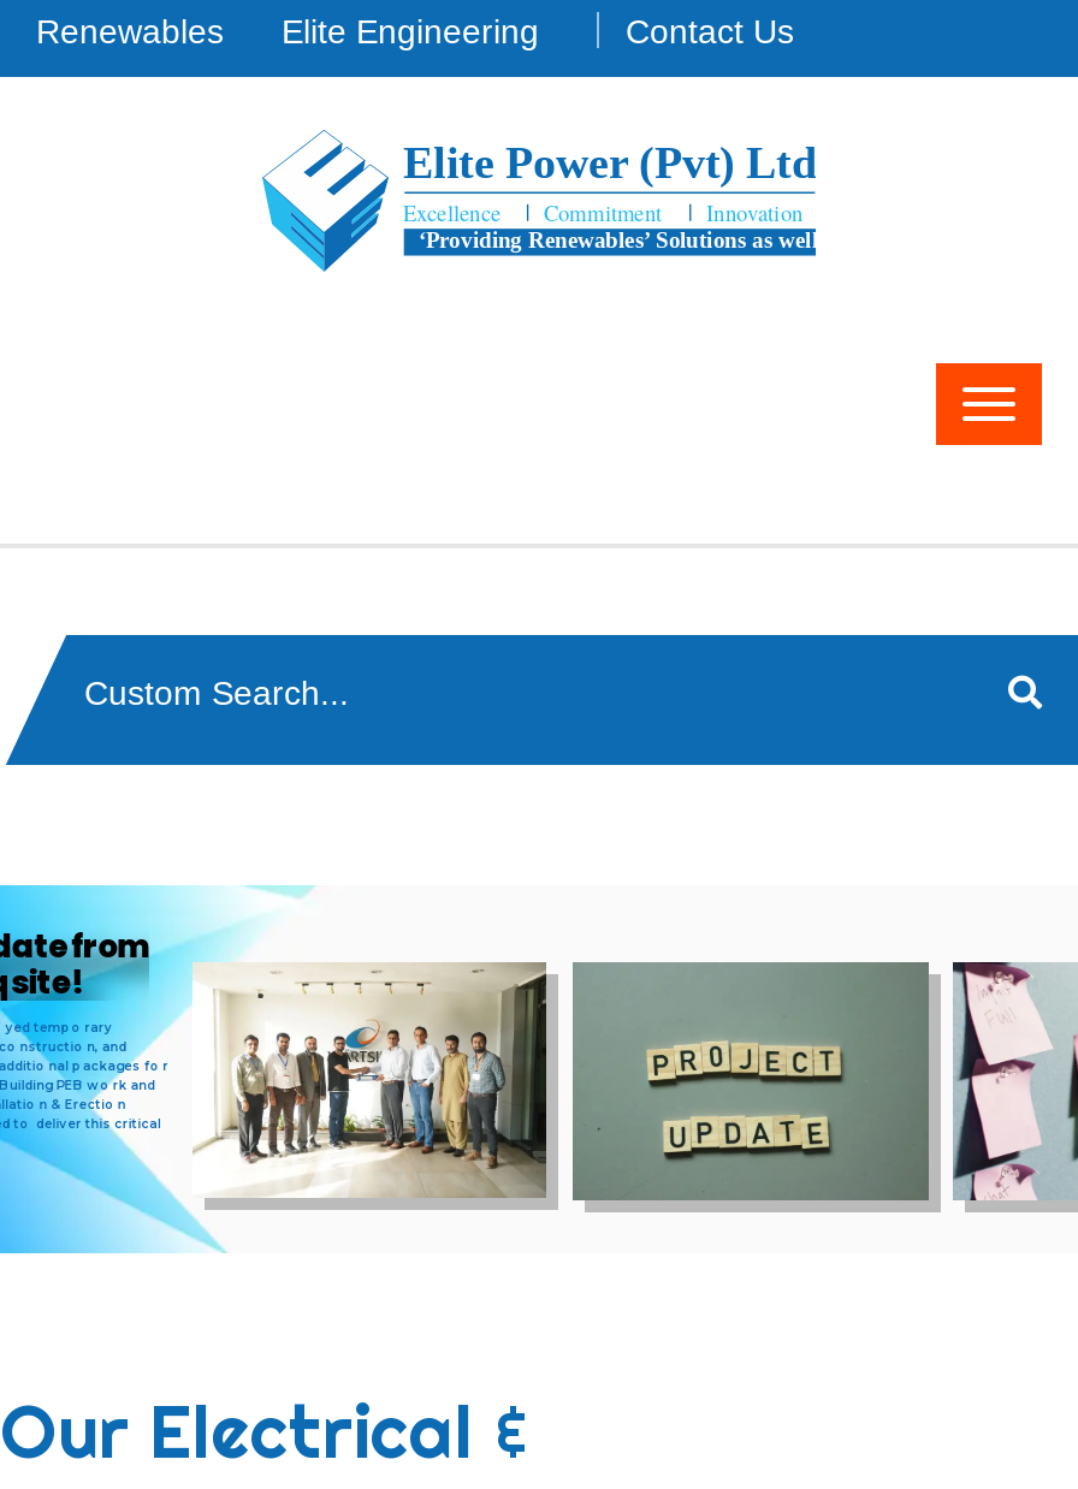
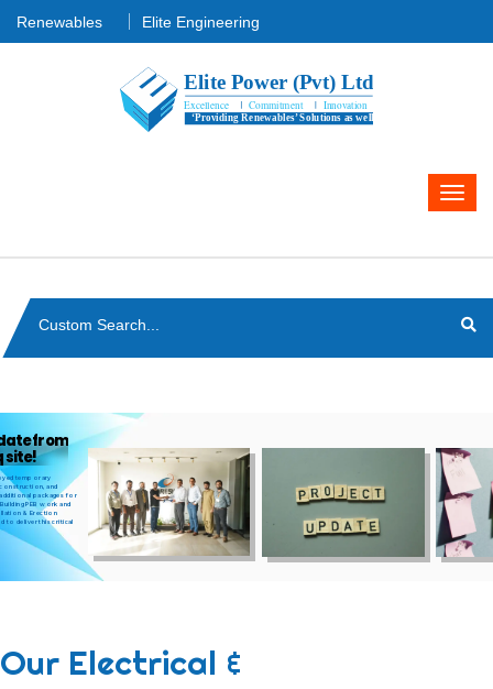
- Contact Us
